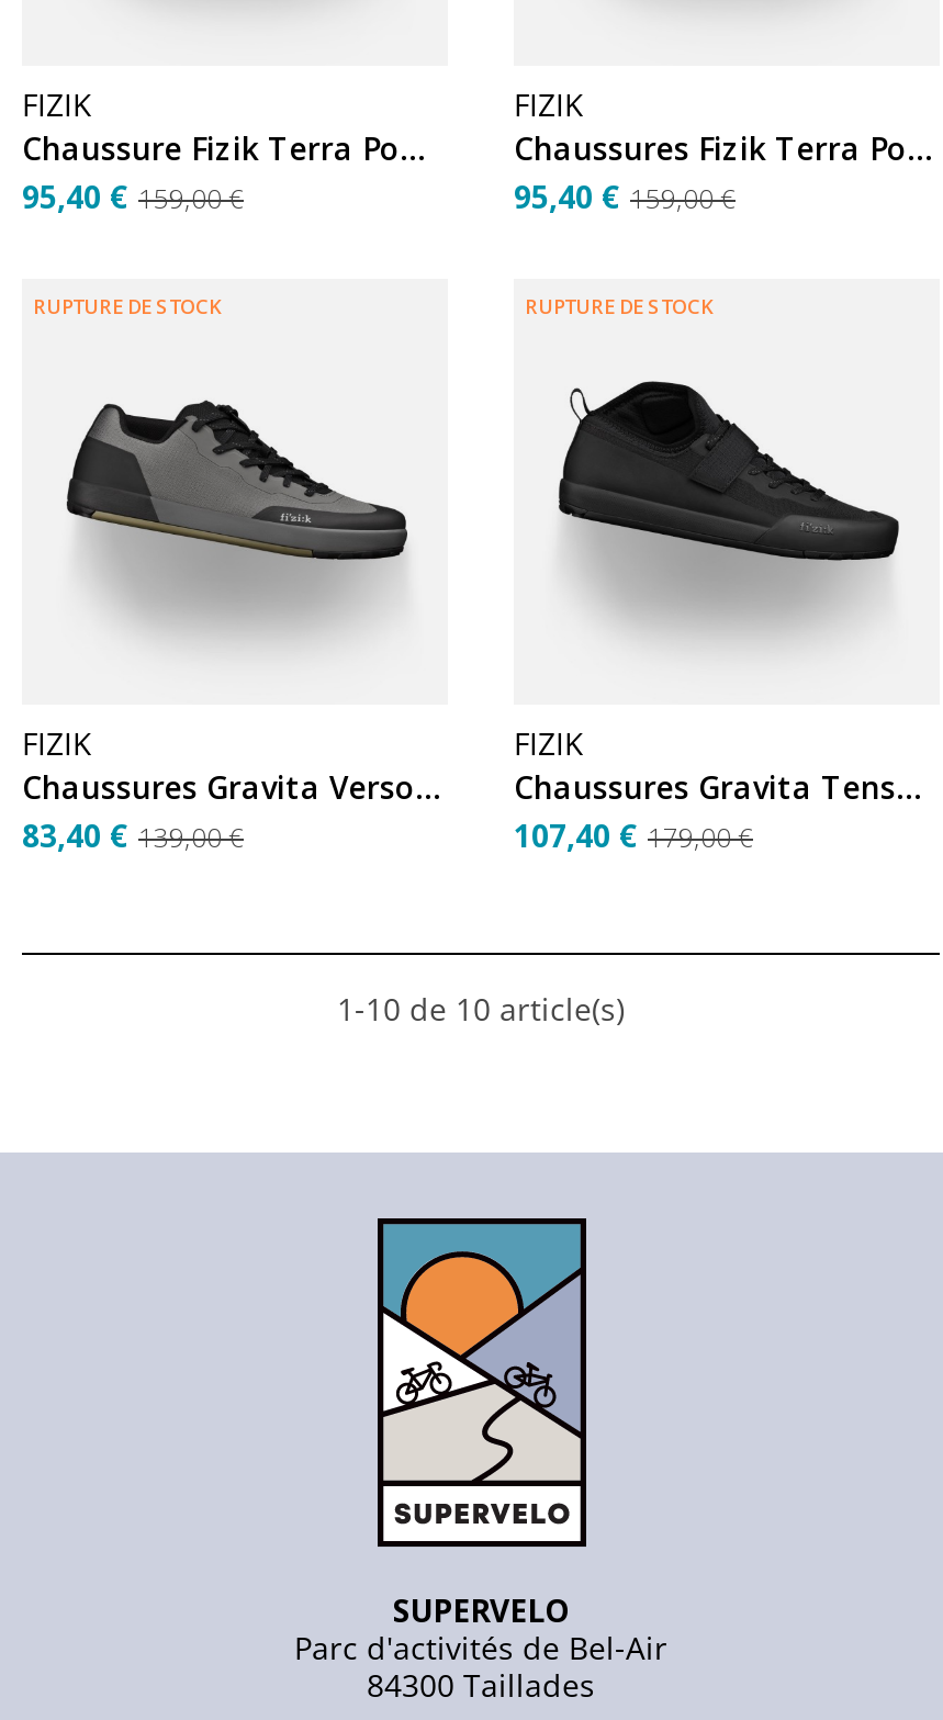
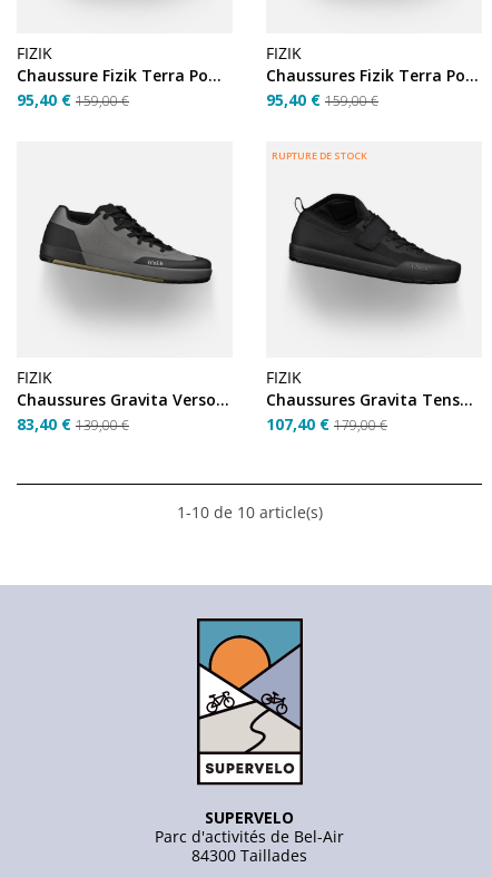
- RUPTURE DE STOCK
